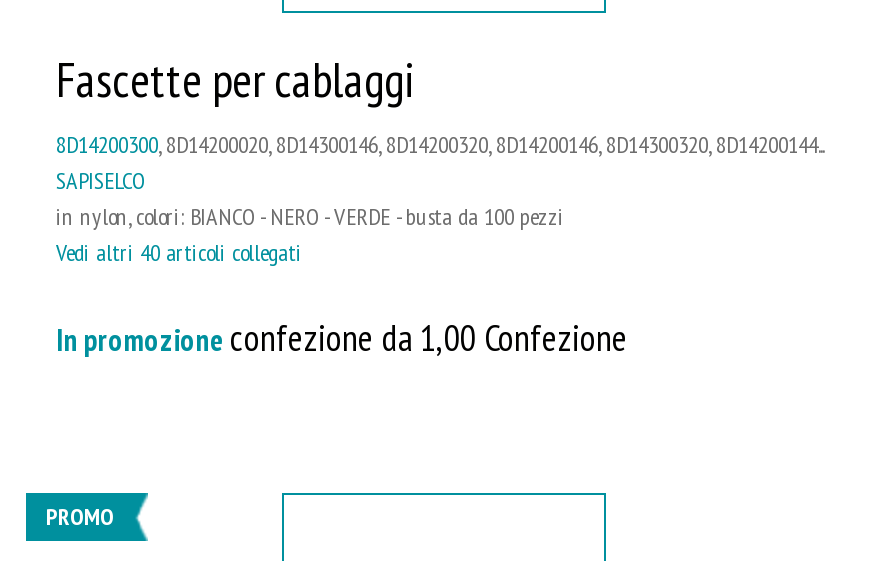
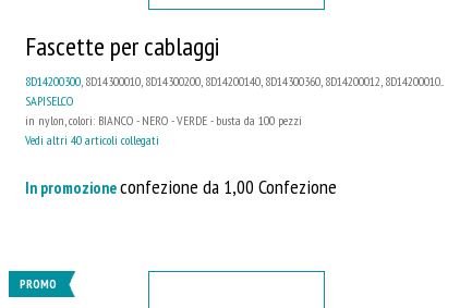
- 8D14200300, 8D14200020, 8D14300146, 8D14200320, 8D14200146, 8D14300320, 8D14200144...
+ 8D14200300, 8D14300010, 8D14300200, 8D14200140, 8D14300360, 8D14200012, 8D14200010...
